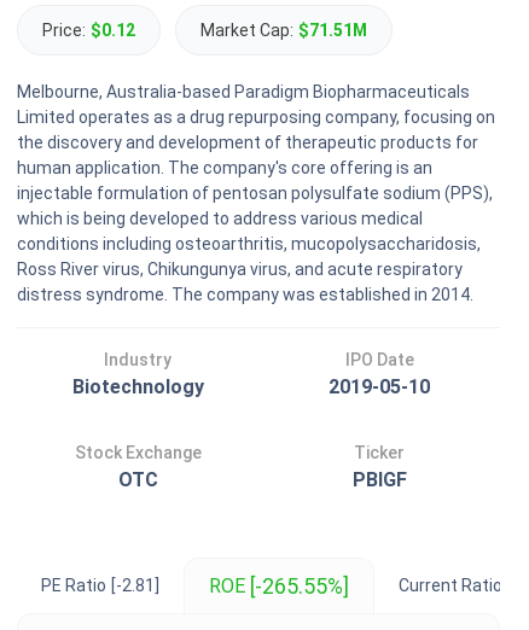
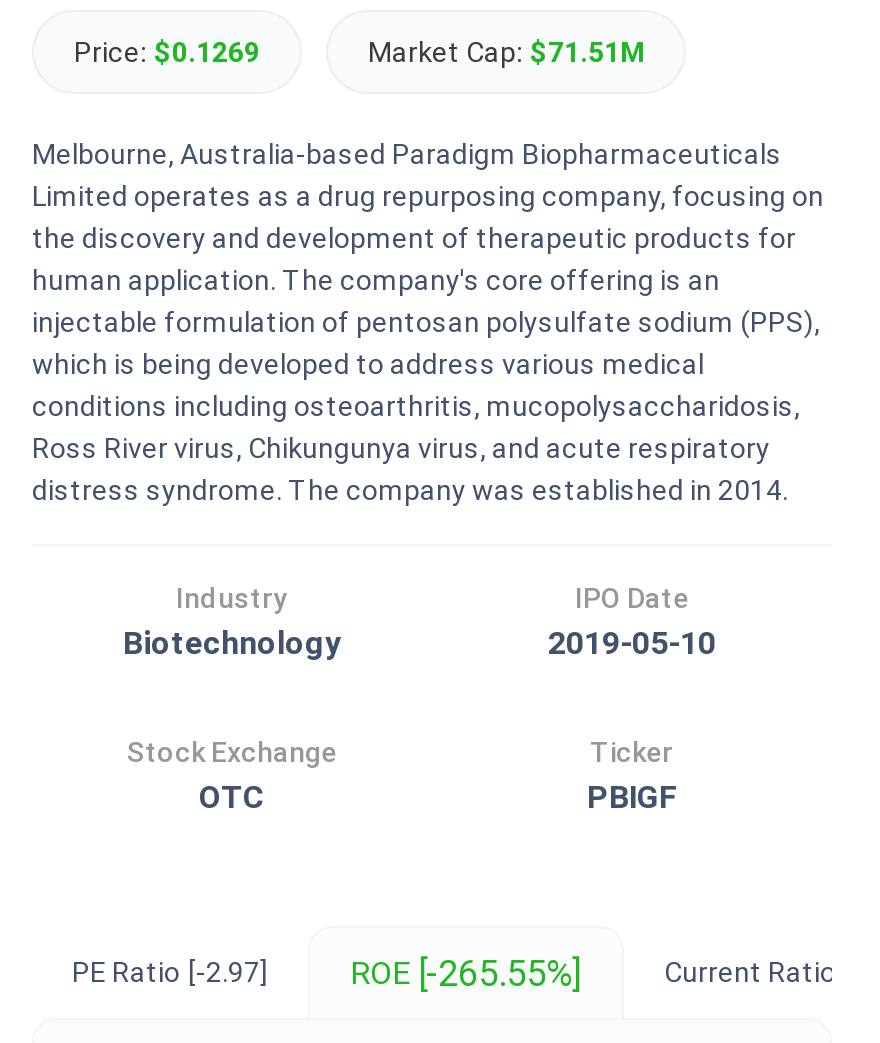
- Price: $0.12
+ Price: $0.1269

- PE Ratio [-2.81]
+ PE Ratio [-2.97]
